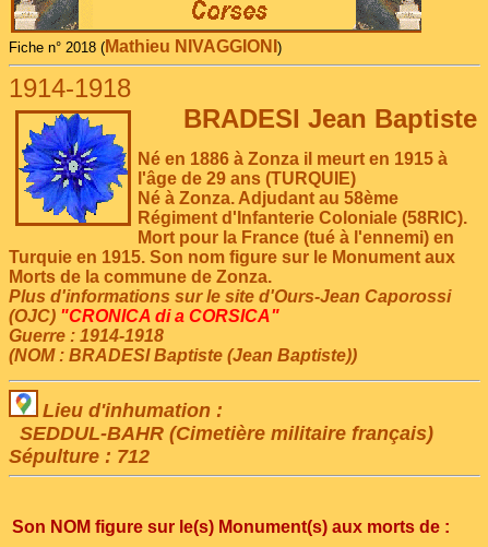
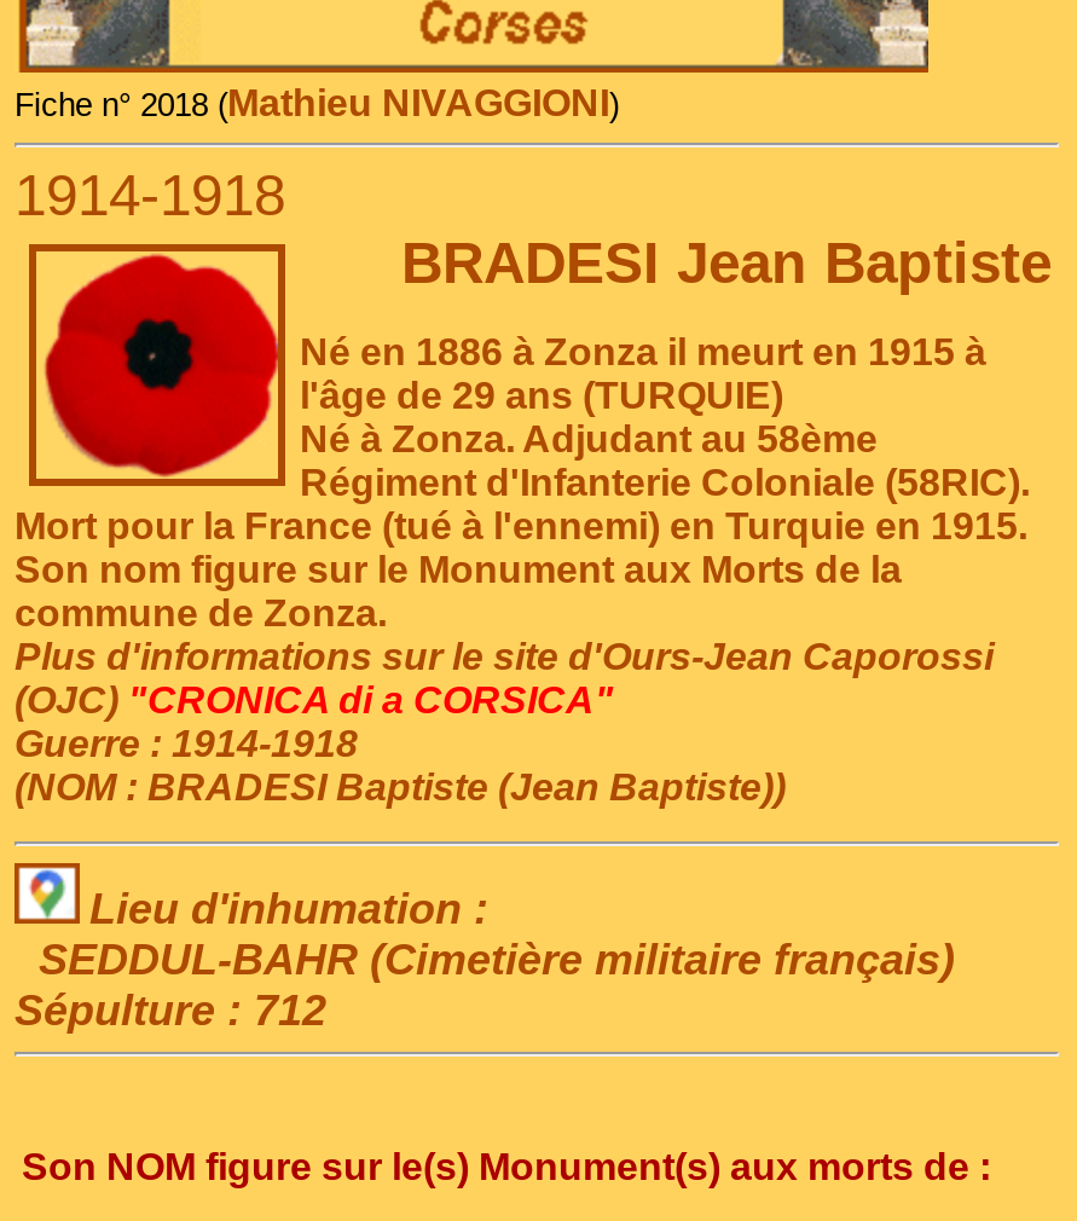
- [image]
+ [image]
